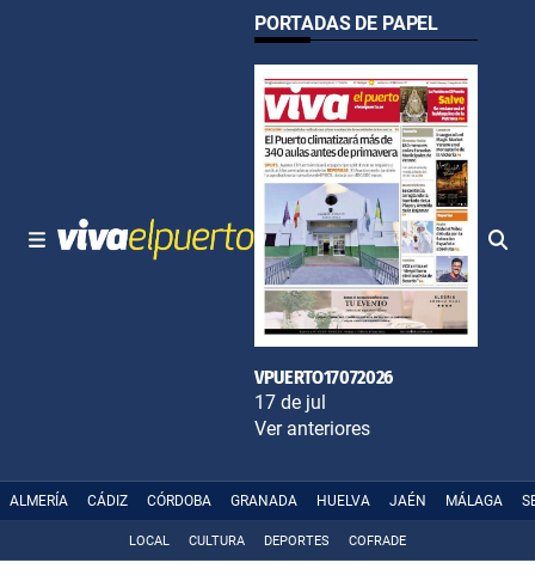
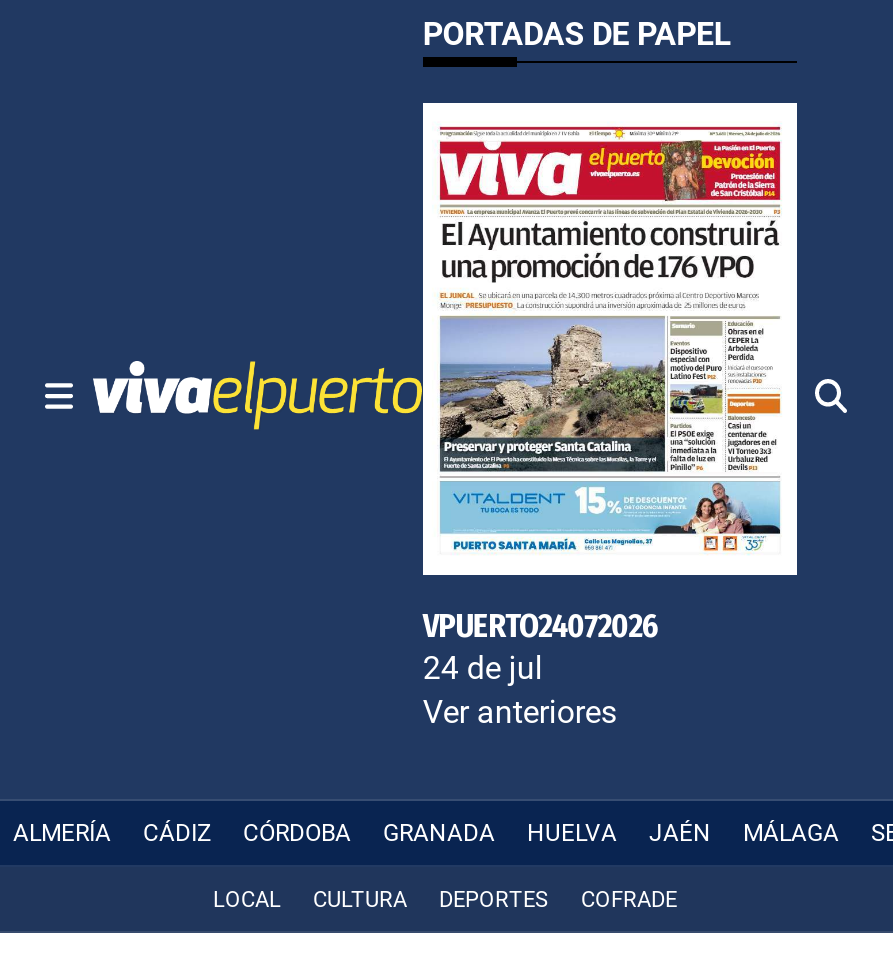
- [image]
- VPUERTO17072026
- 17 de jul
+ [image]
+ VPUERTO24072026
+ 24 de jul
